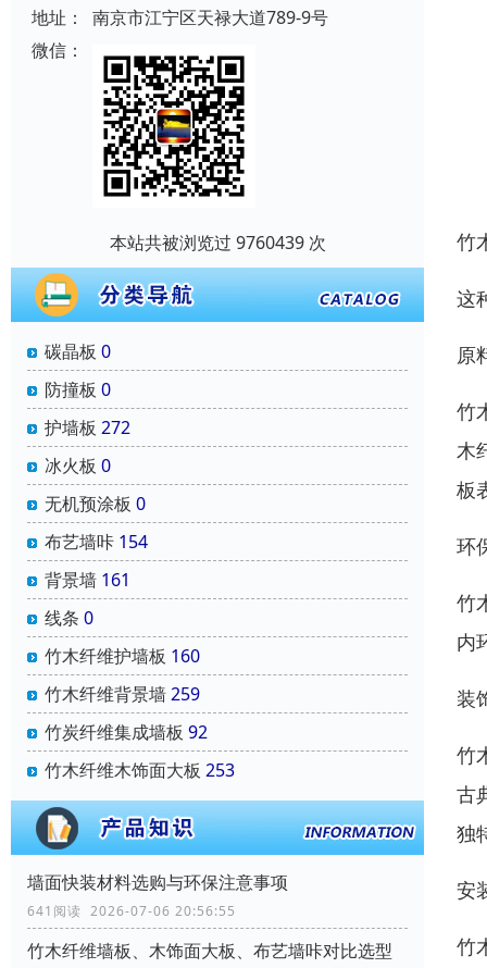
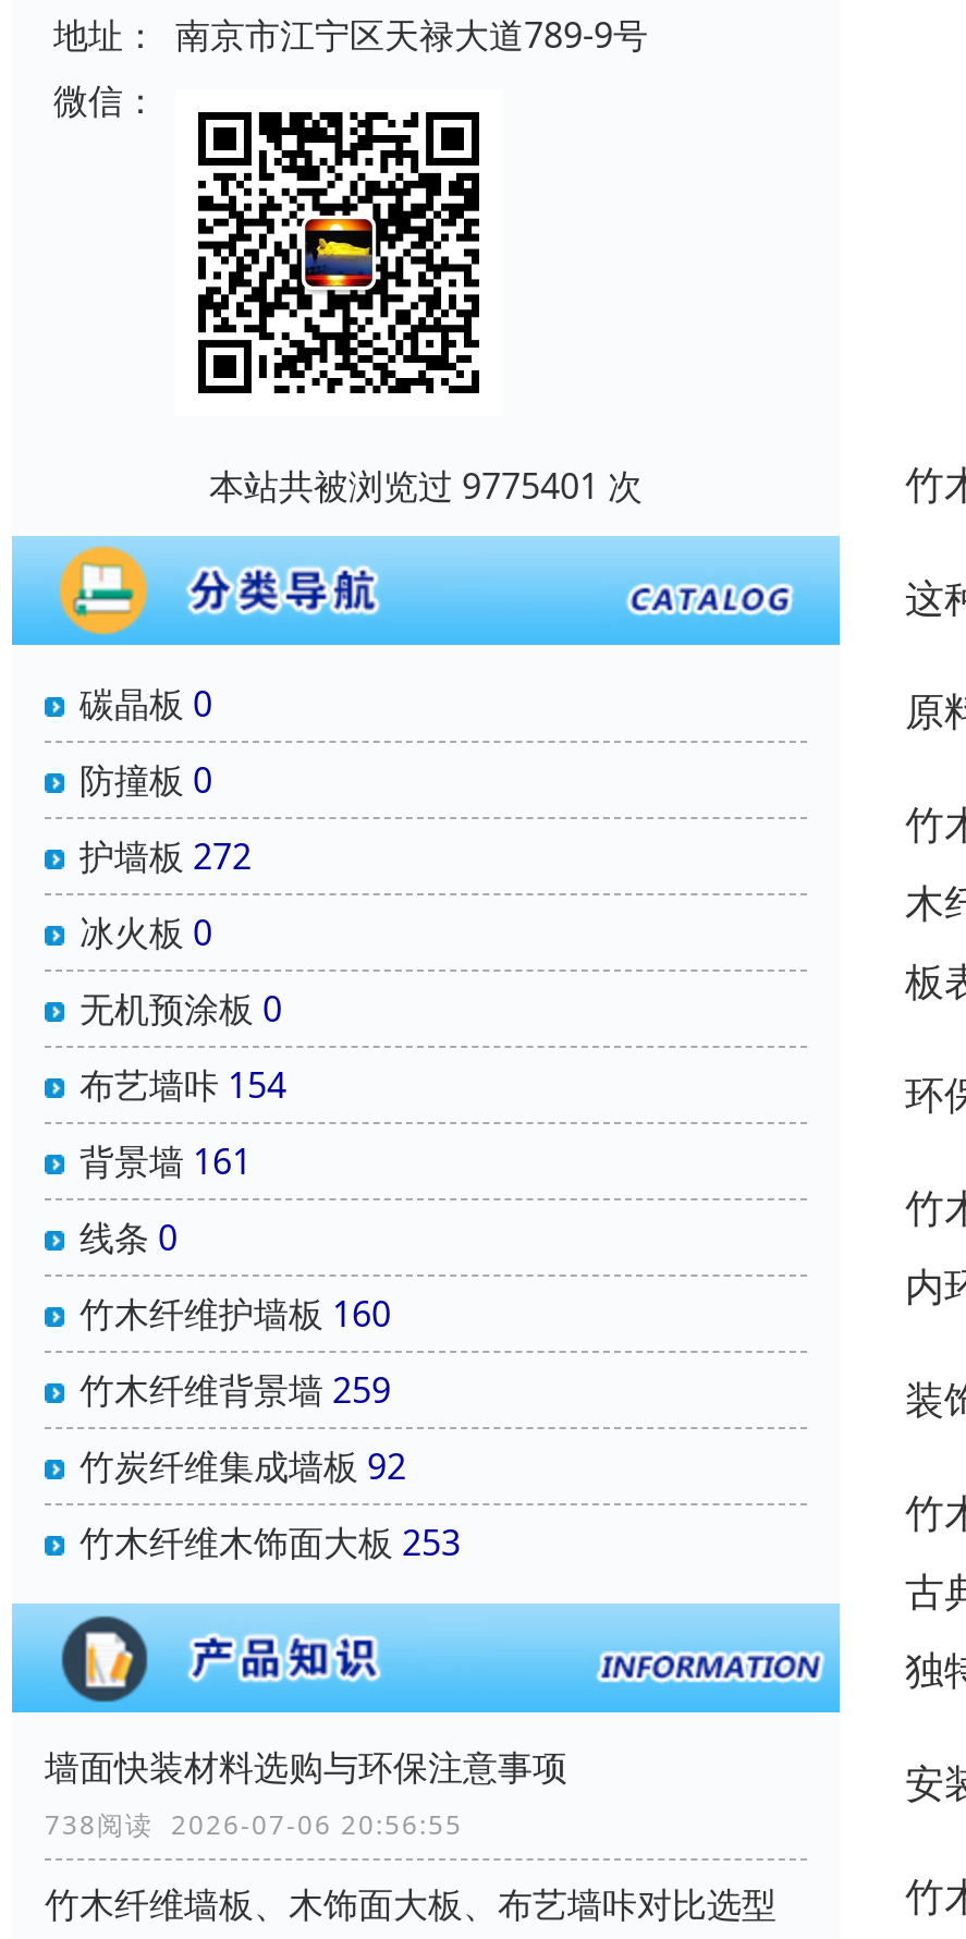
- 本站共被浏览过 9760439 次
+ 本站共被浏览过 9775401 次

- 641阅读 2026-07-06 20:56:55
+ 738阅读 2026-07-06 20:56:55
